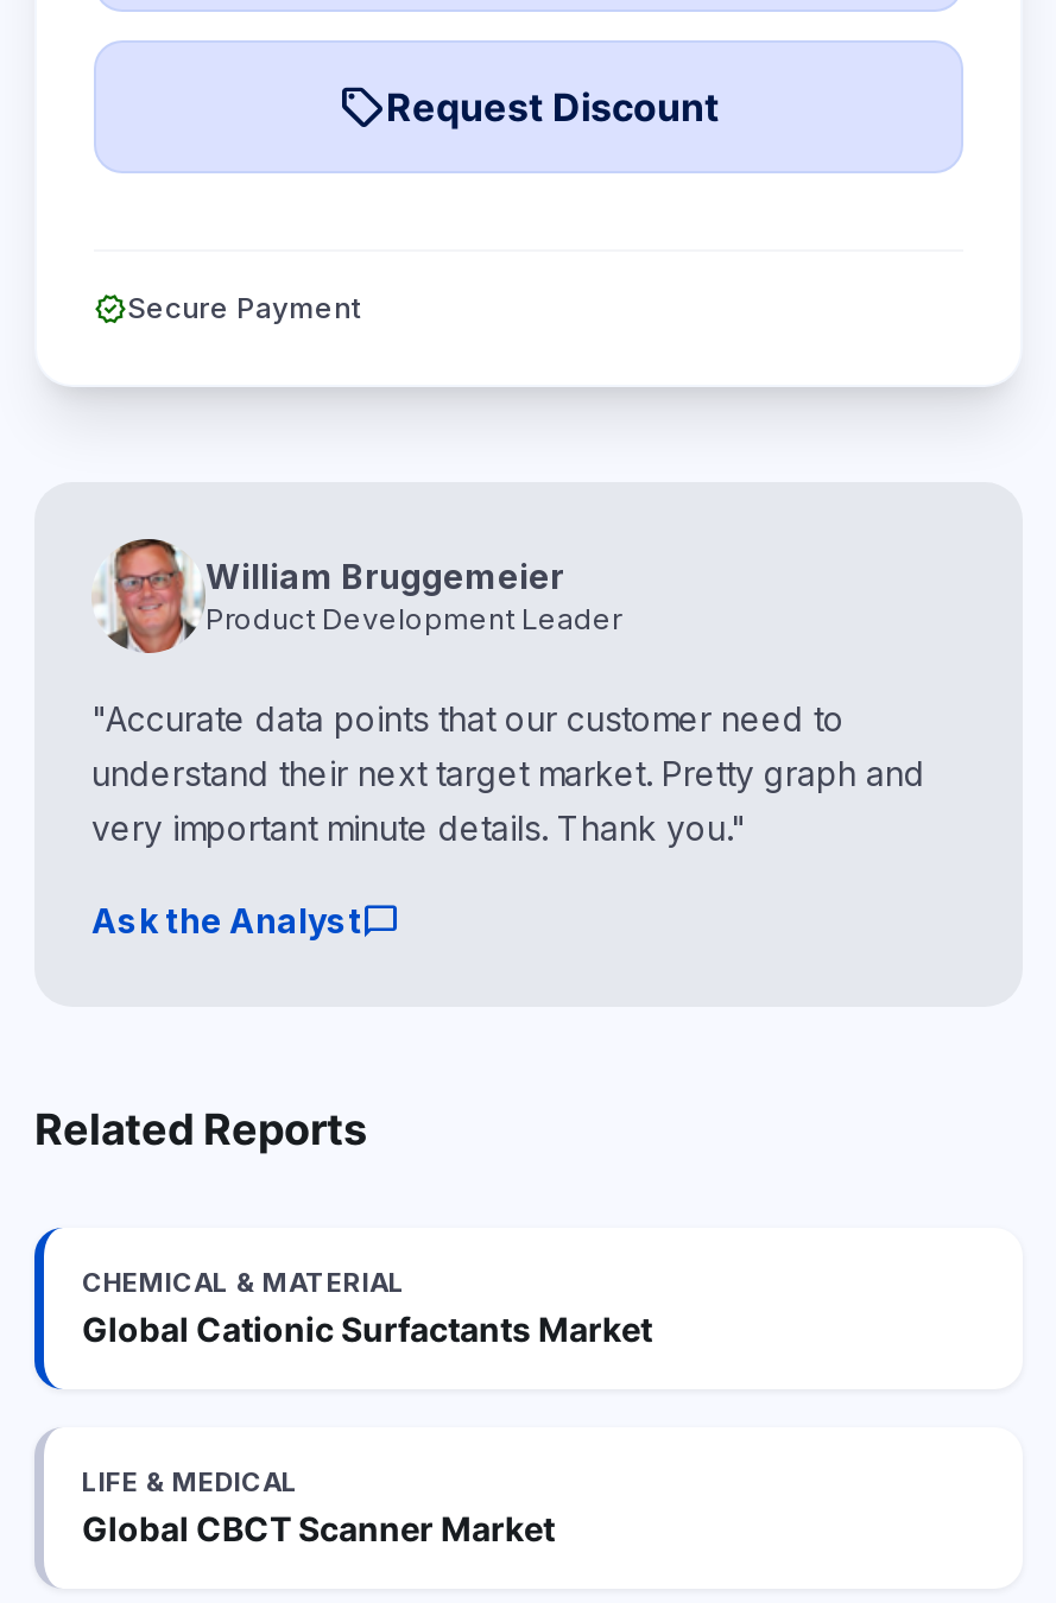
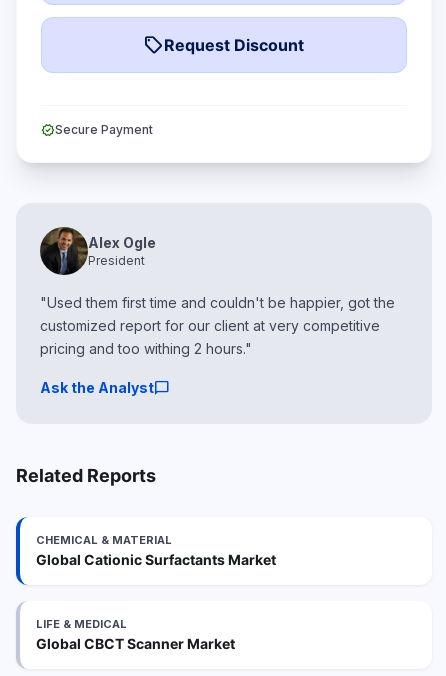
- [image]
- William Bruggemeier
- Product Development Leader
+ [image]
+ Alex Ogle
+ President

- "Accurate data points that our customer need to
- understand their next target market. Pretty graph and
- very important minute details. Thank you."
+ "Used them first time and couldn't be happier, got the
+ customized report for our client at very competitive
+ pricing and too withing 2 hours."
